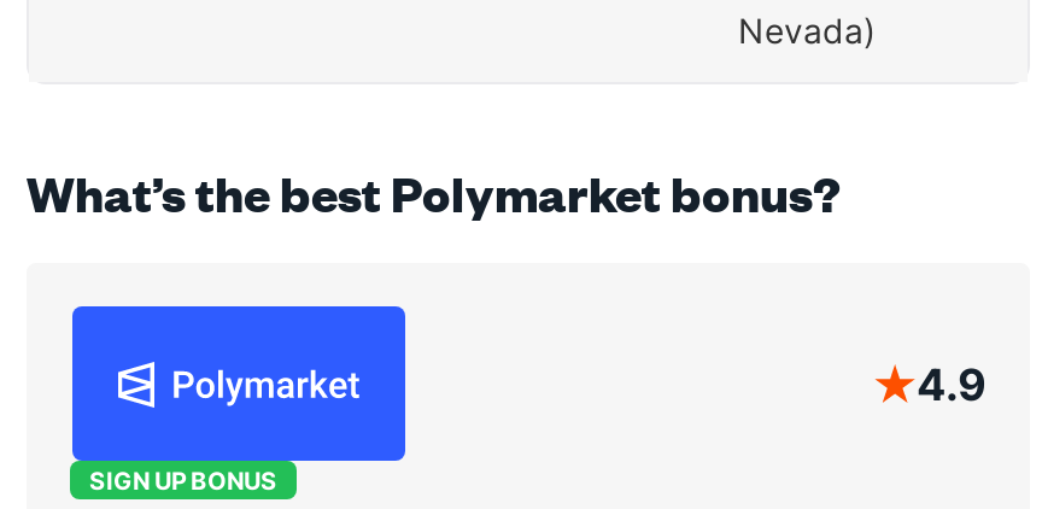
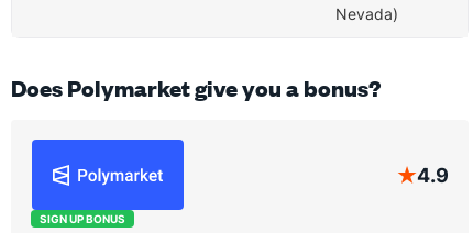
- What’s the best Polymarket bonus?
+ Does Polymarket give you a bonus?
